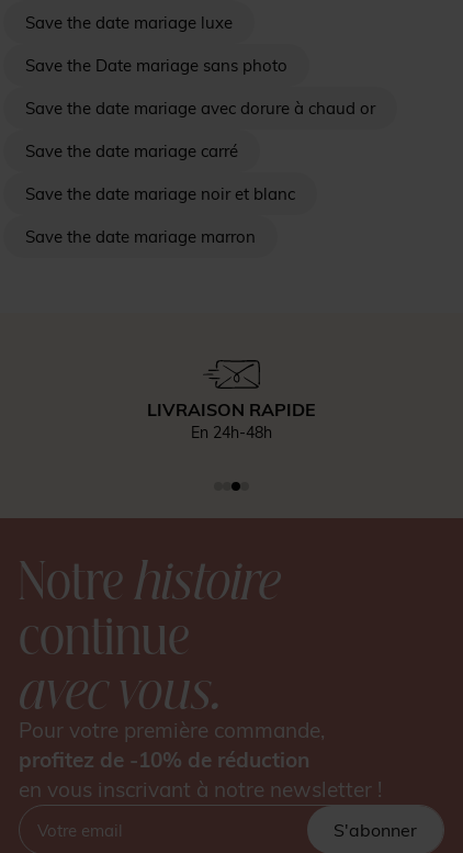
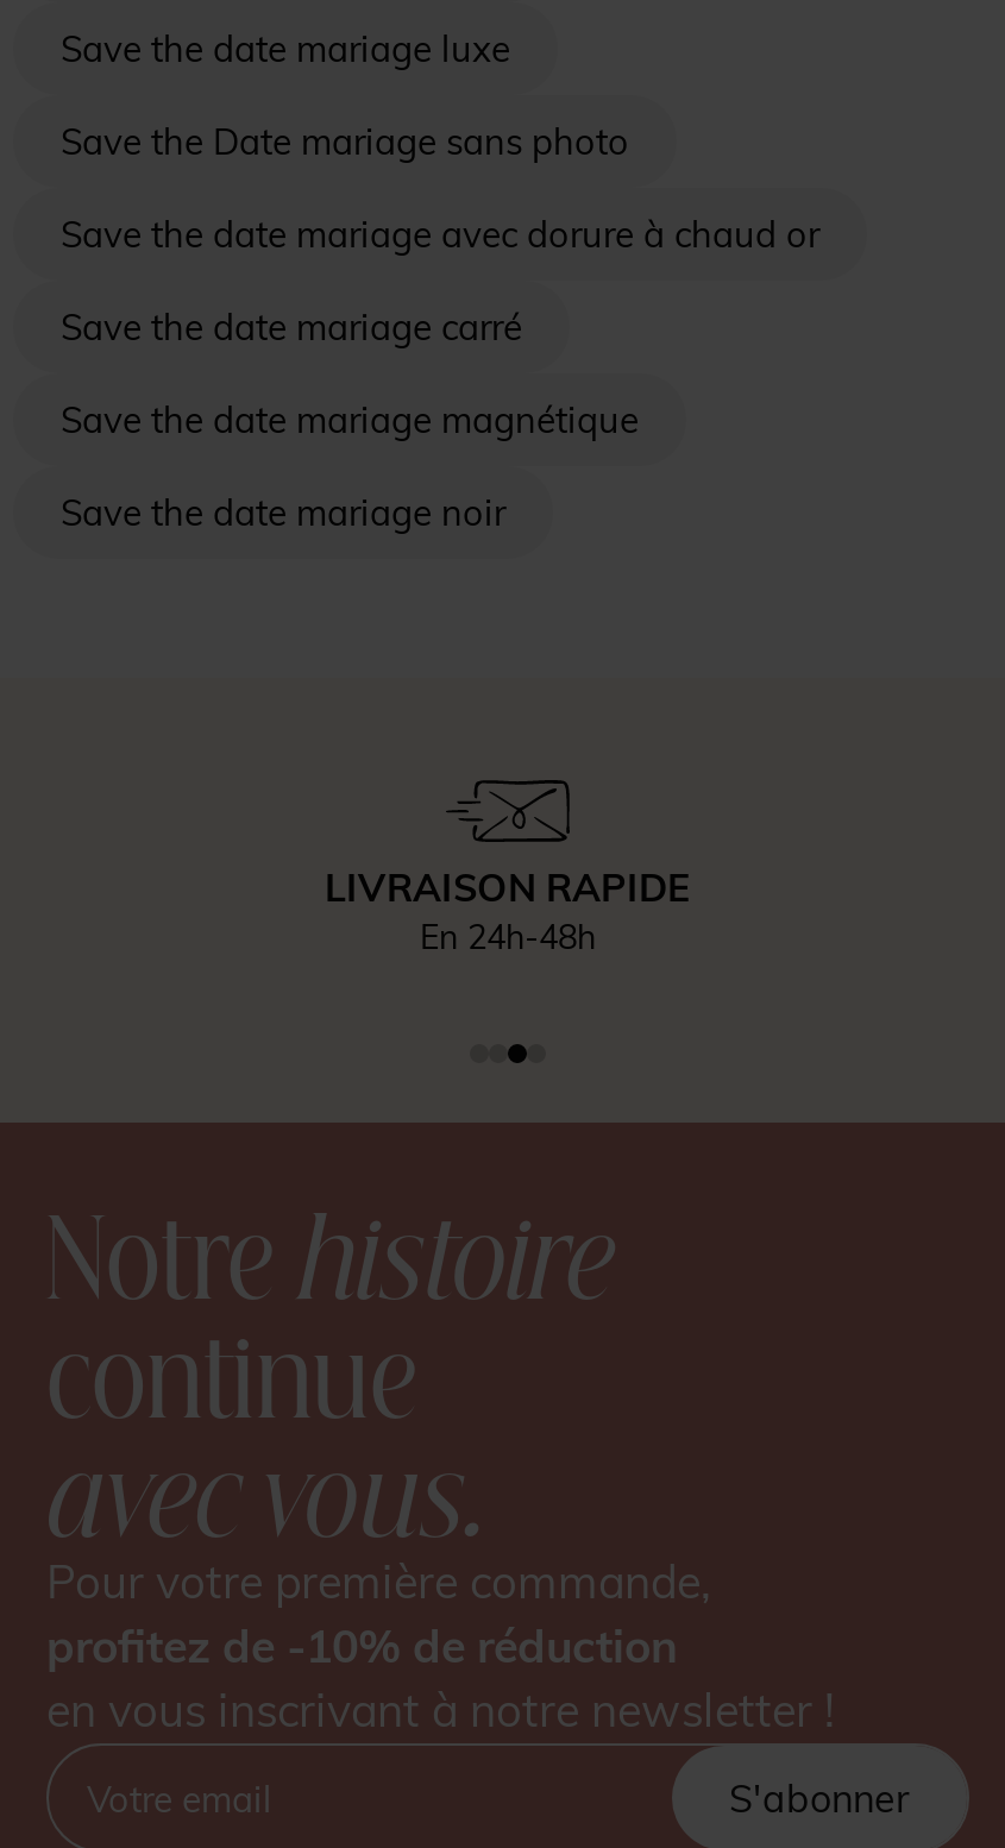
- Save the date mariage noir et blanc
+ Save the date mariage magnétique

- Save the date mariage marron
+ Save the date mariage noir
